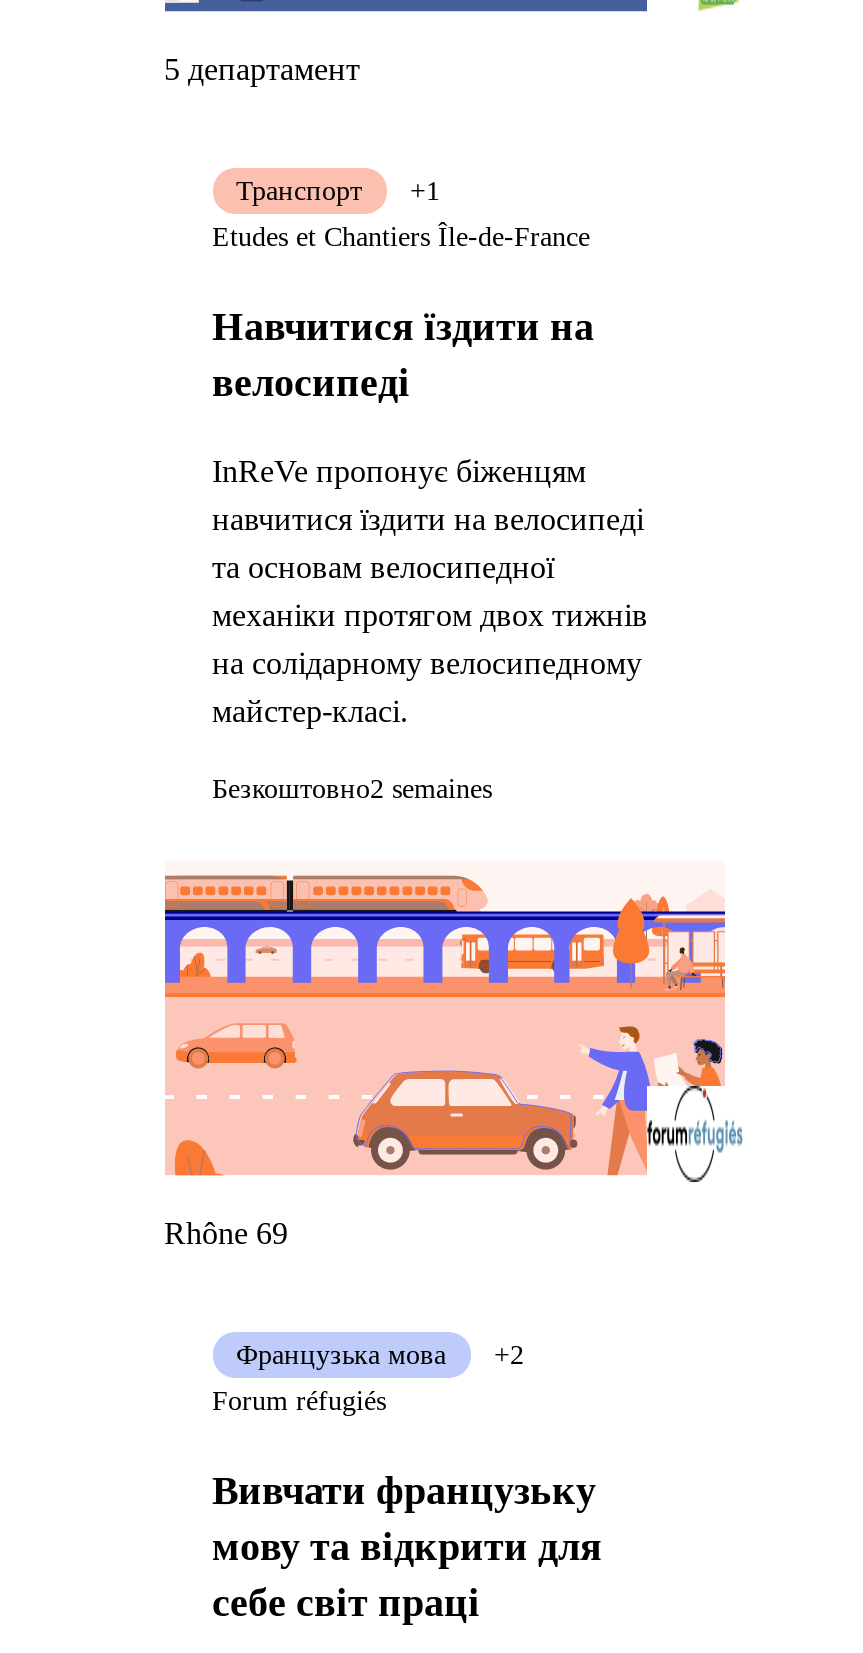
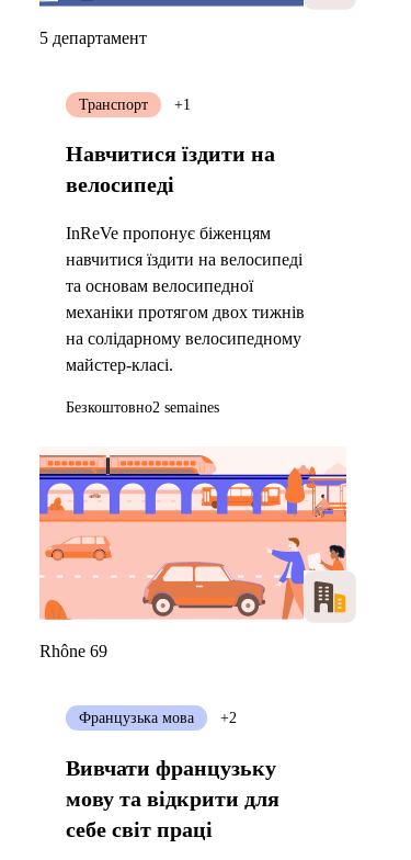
- Etudes et Chantiers Île-de-France

- [image]
+ [image]

- Forum réfugiés
